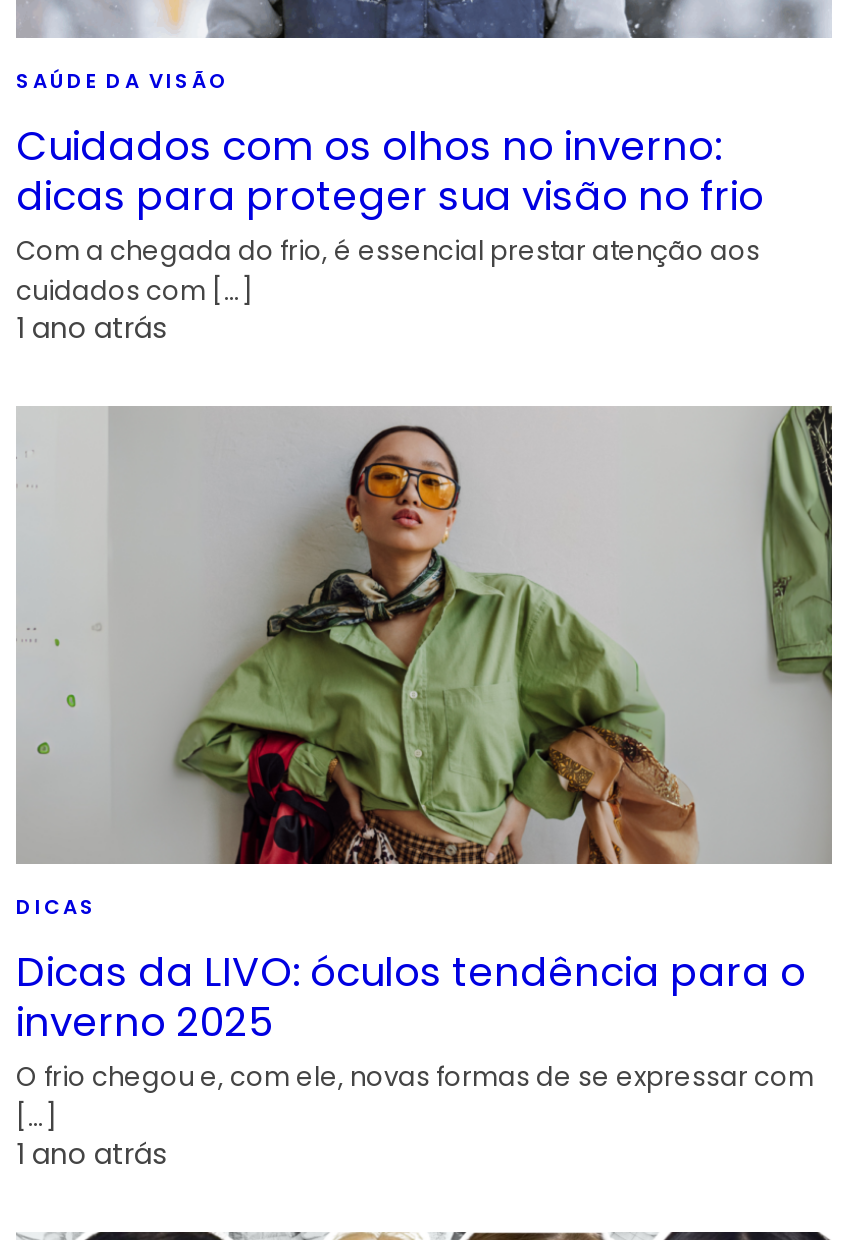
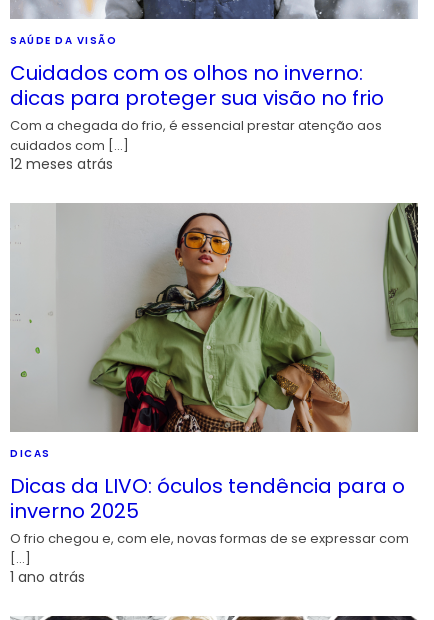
- 1 ano atrás
+ 12 meses atrás
